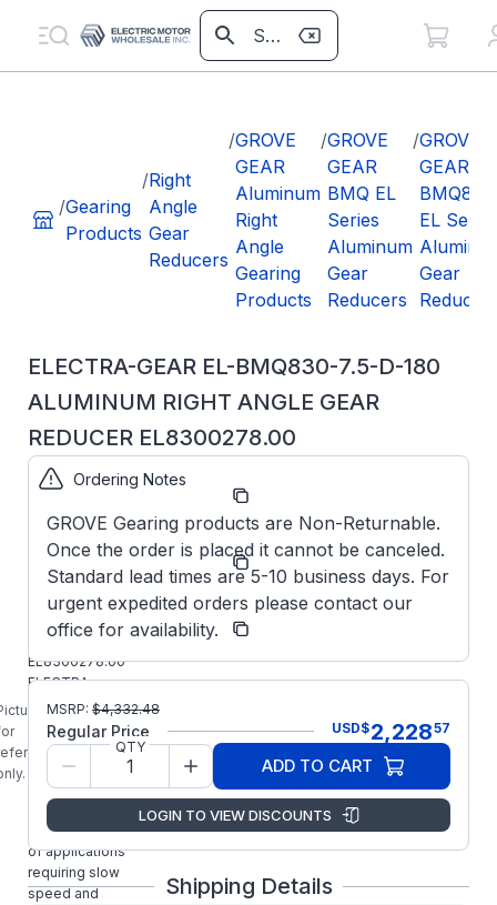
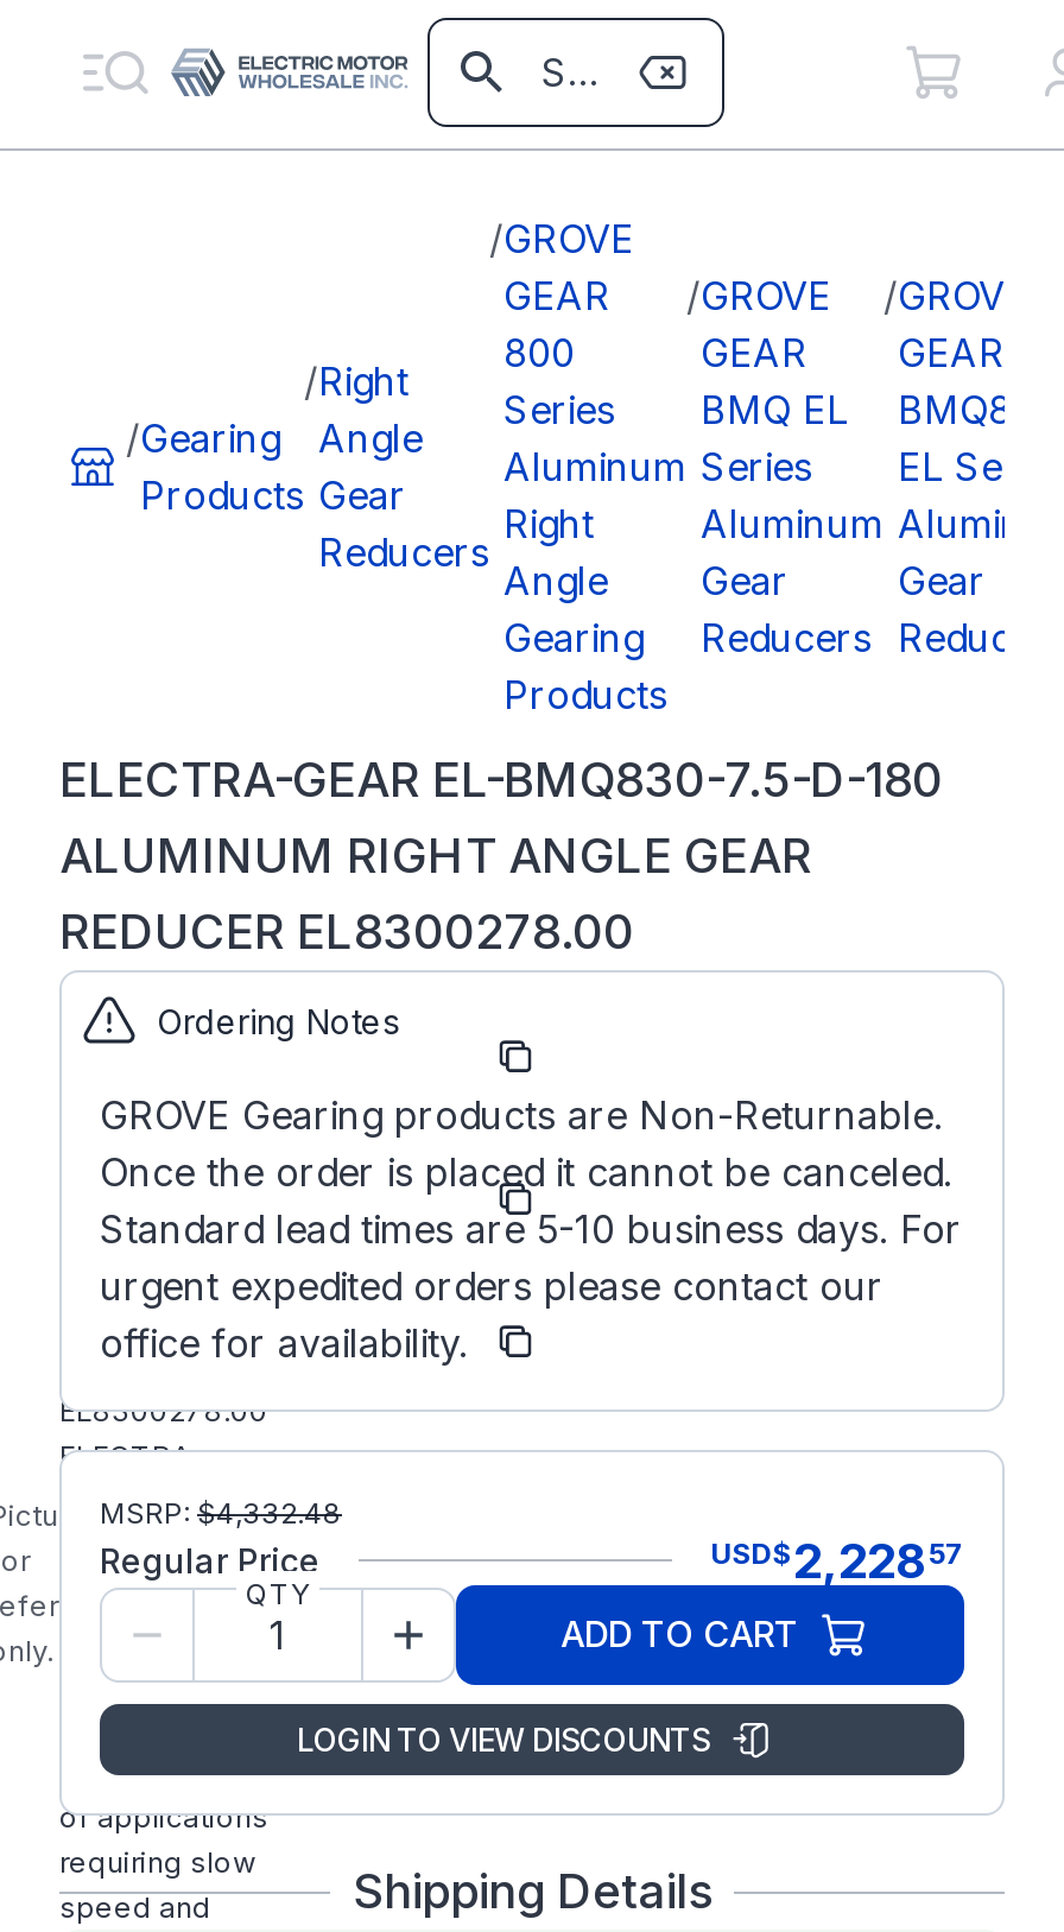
moved up: /GROVE | GEAR

+ 800
+ Series

moved down: Aluminum | Right | Angle | Gearing | Products
